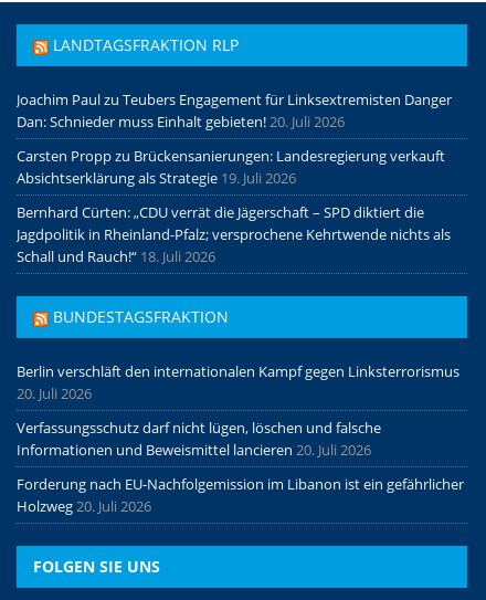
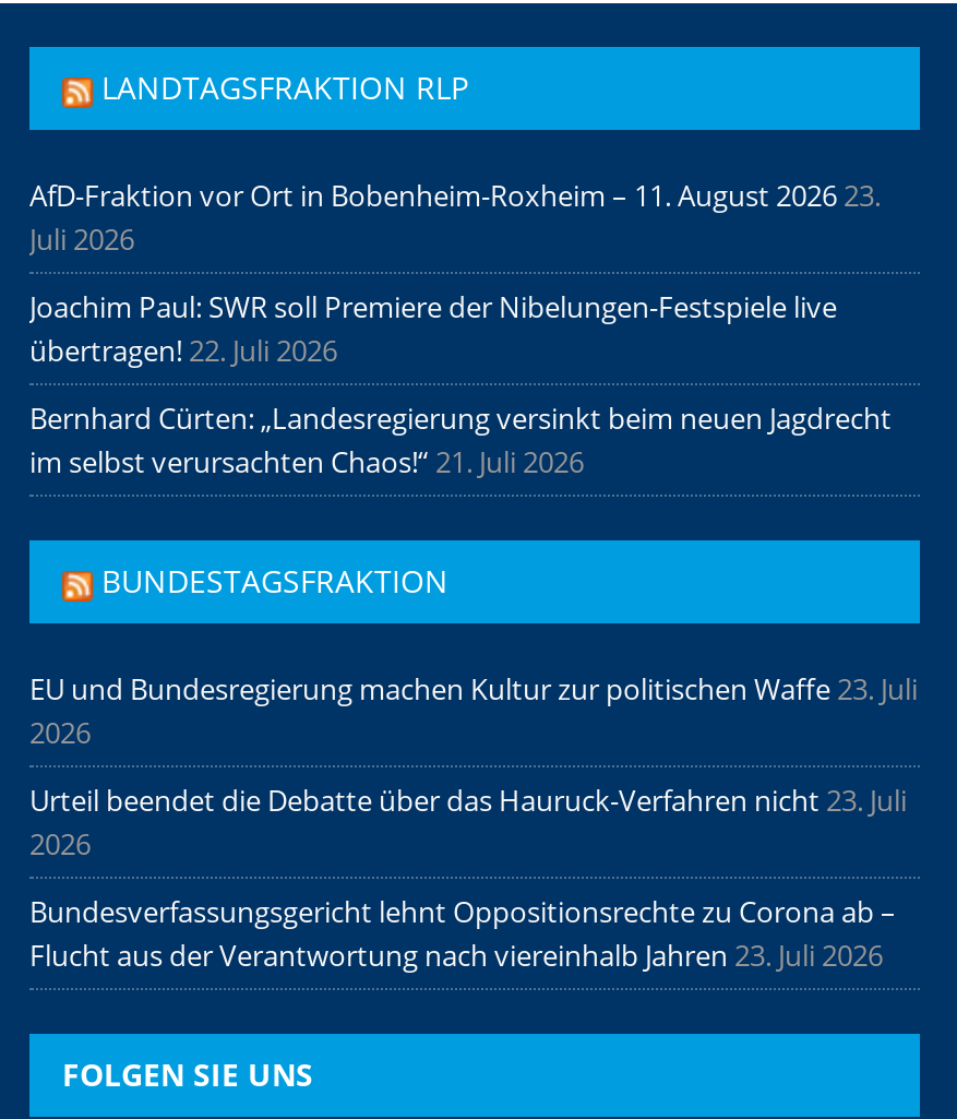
- Joachim Paul zu Teubers Engagement für Linksextremisten Danger
- Dan: Schnieder muss Einhalt gebieten! 20. Juli 2026
+ AfD-Fraktion vor Ort in Bobenheim-Roxheim – 11. August 2026 23.
+ Juli 2026

- Carsten Propp zu Brückensanierungen: Landesregierung verkauft
- Absichtserklärung als Strategie 19. Juli 2026
+ Joachim Paul: SWR soll Premiere der Nibelungen-Festspiele live
+ übertragen! 22. Juli 2026

- Bernhard Cürten: „CDU verrät die Jägerschaft – SPD diktiert die
- Jagdpolitik in Rheinland-Pfalz; versprochene Kehrtwende nichts als
- Schall und Rauch!“ 18. Juli 2026
+ Bernhard Cürten: „Landesregierung versinkt beim neuen Jagdrecht
+ im selbst verursachten Chaos!“ 21. Juli 2026

- Berlin verschläft den internationalen Kampf gegen Linksterrorismus
- 20. Juli 2026
+ EU und Bundesregierung machen Kultur zur politischen Waffe 23. Juli
+ 2026

- Verfassungsschutz darf nicht lügen, löschen und falsche
- Informationen und Beweismittel lancieren 20. Juli 2026
+ Urteil beendet die Debatte über das Hauruck-Verfahren nicht 23. Juli
+ 2026

- Forderung nach EU-Nachfolgemission im Libanon ist ein gefährlicher
- Holzweg 20. Juli 2026
+ Bundesverfassungsgericht lehnt Oppositionsrechte zu Corona ab –
+ Flucht aus der Verantwortung nach viereinhalb Jahren 23. Juli 2026
